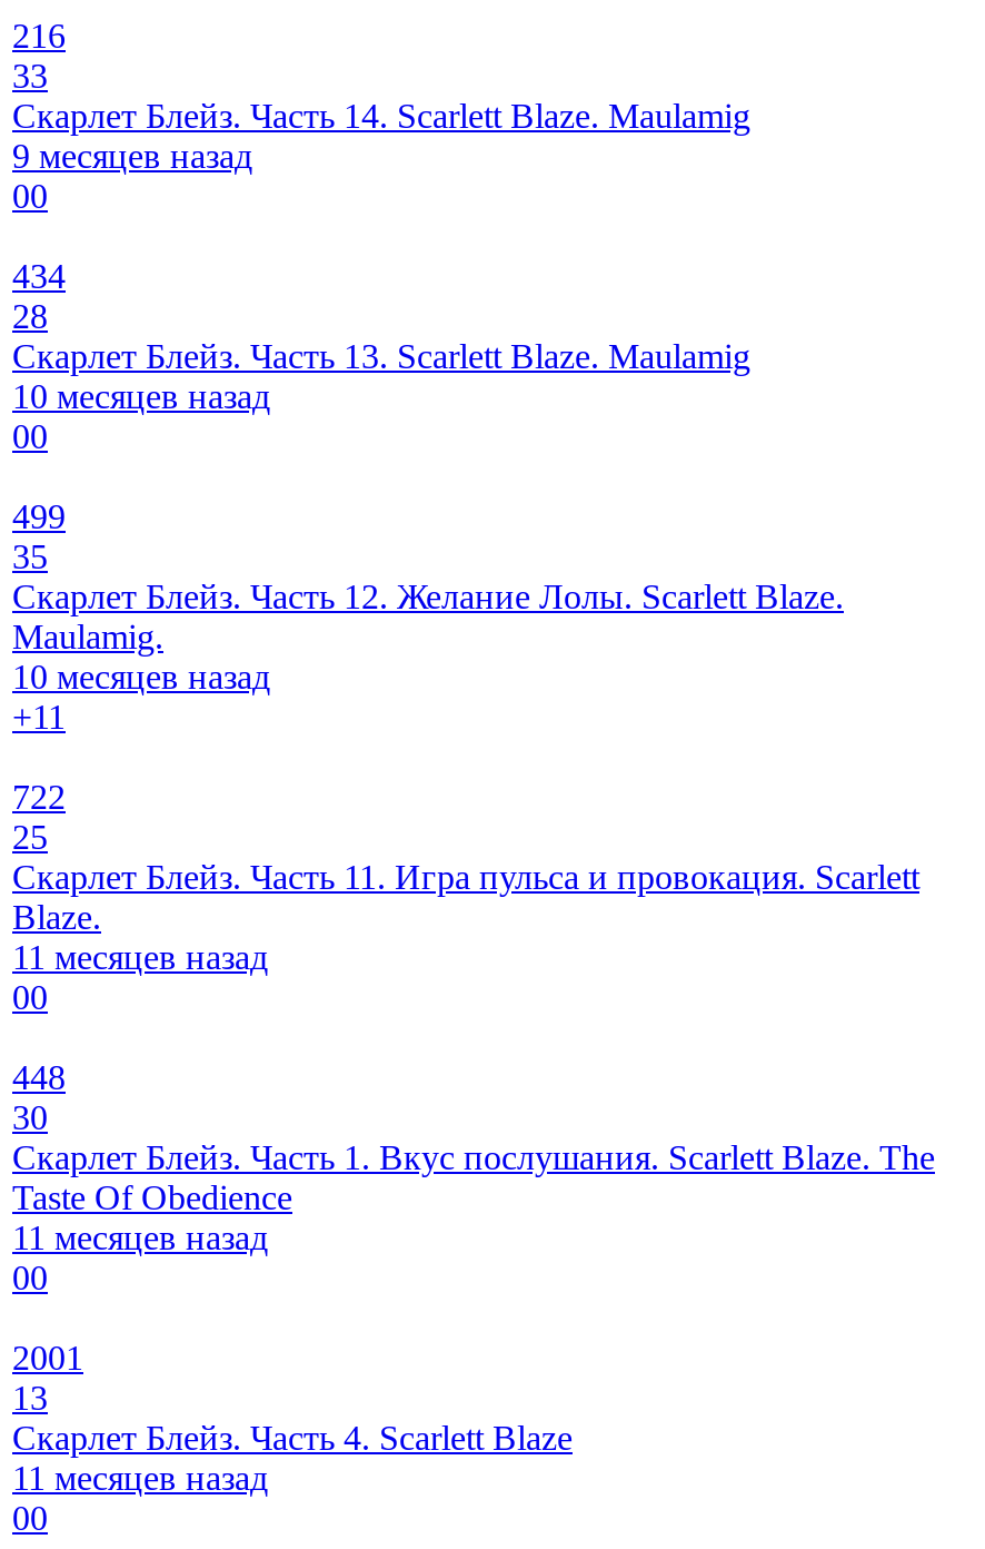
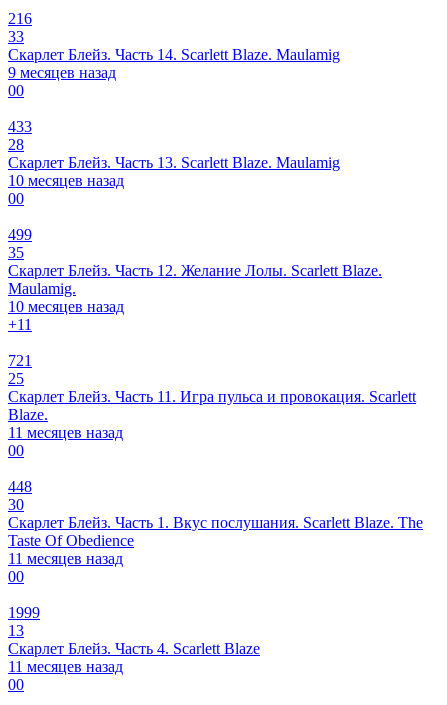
- 434
+ 433

- 722
+ 721

- 2001
+ 1999
